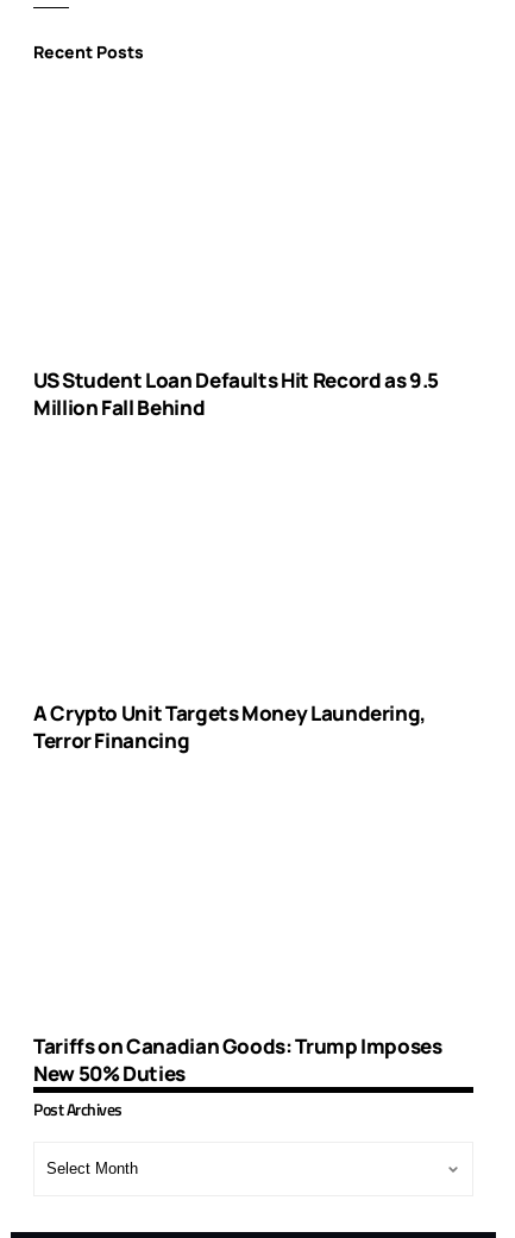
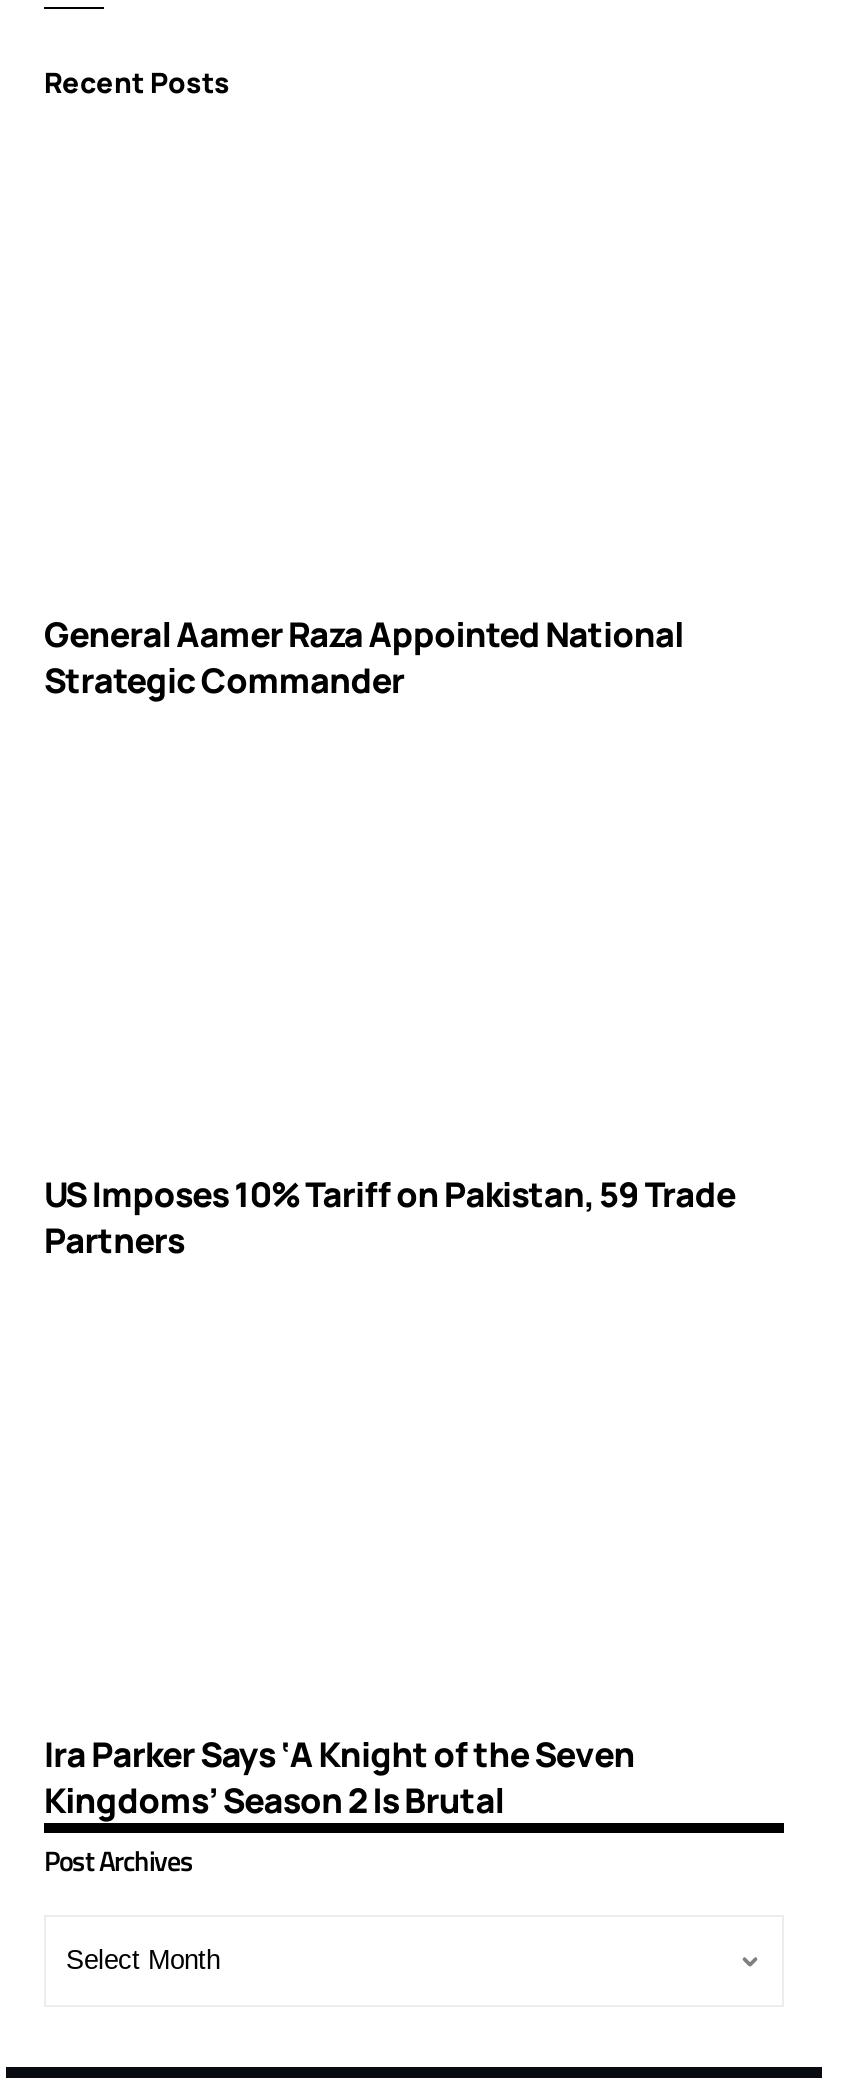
- US Student Loan Defaults Hit Record as 9.5
- Million Fall Behind
+ General Aamer Raza Appointed National
+ Strategic Commander

- A Crypto Unit Targets Money Laundering,
- Terror Financing
+ US Imposes 10% Tariff on Pakistan, 59 Trade
+ Partners

- Tariffs on Canadian Goods: Trump Imposes
- New 50% Duties
+ Ira Parker Says ‘A Knight of the Seven
+ Kingdoms’ Season 2 Is Brutal
